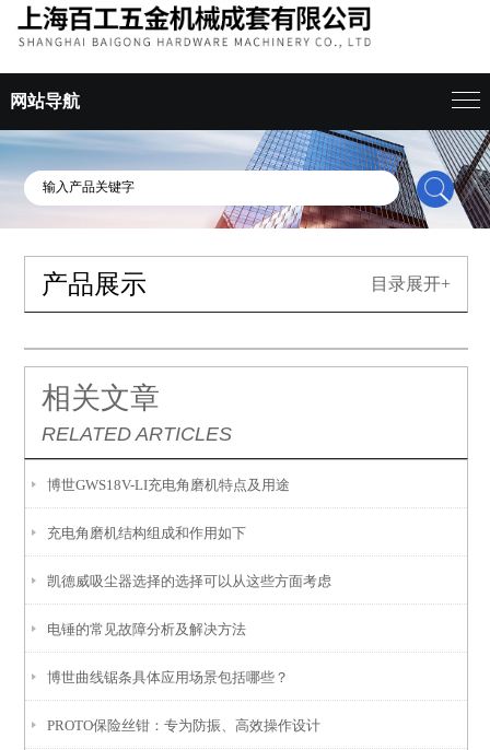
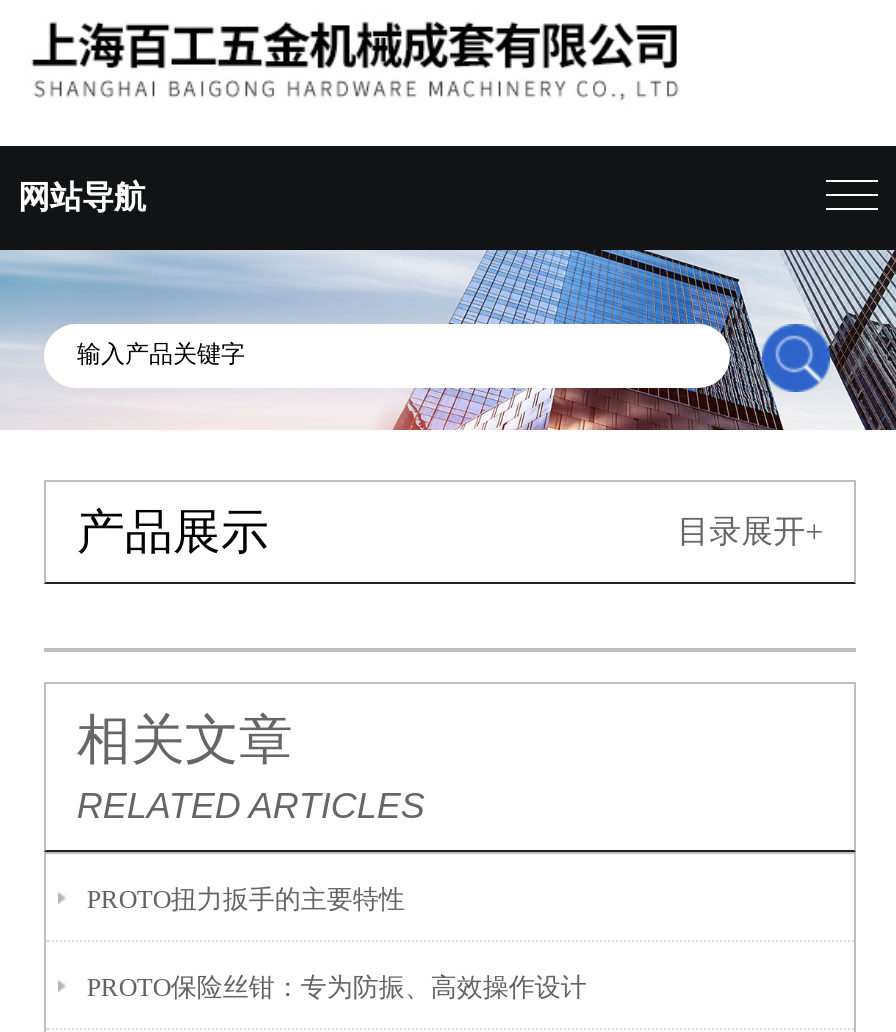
- 博世GWS18V-LI充电角磨机特点及用途
- 充电角磨机结构组成和作用如下
- 凯德威吸尘器选择的选择可以从这些方面考虑
- 电锤的常见故障分析及解决方法
- 博世曲线锯条具体应用场景包括哪些？
+ PROTO扭力扳手的主要特性
